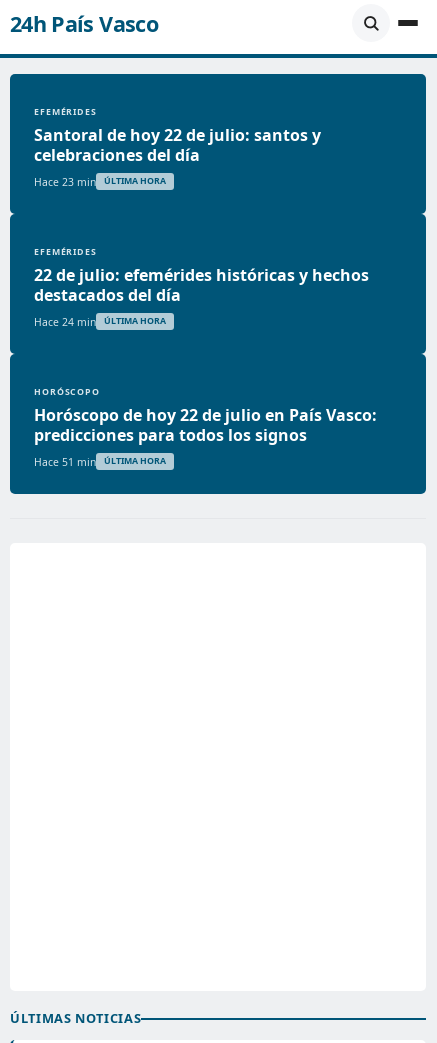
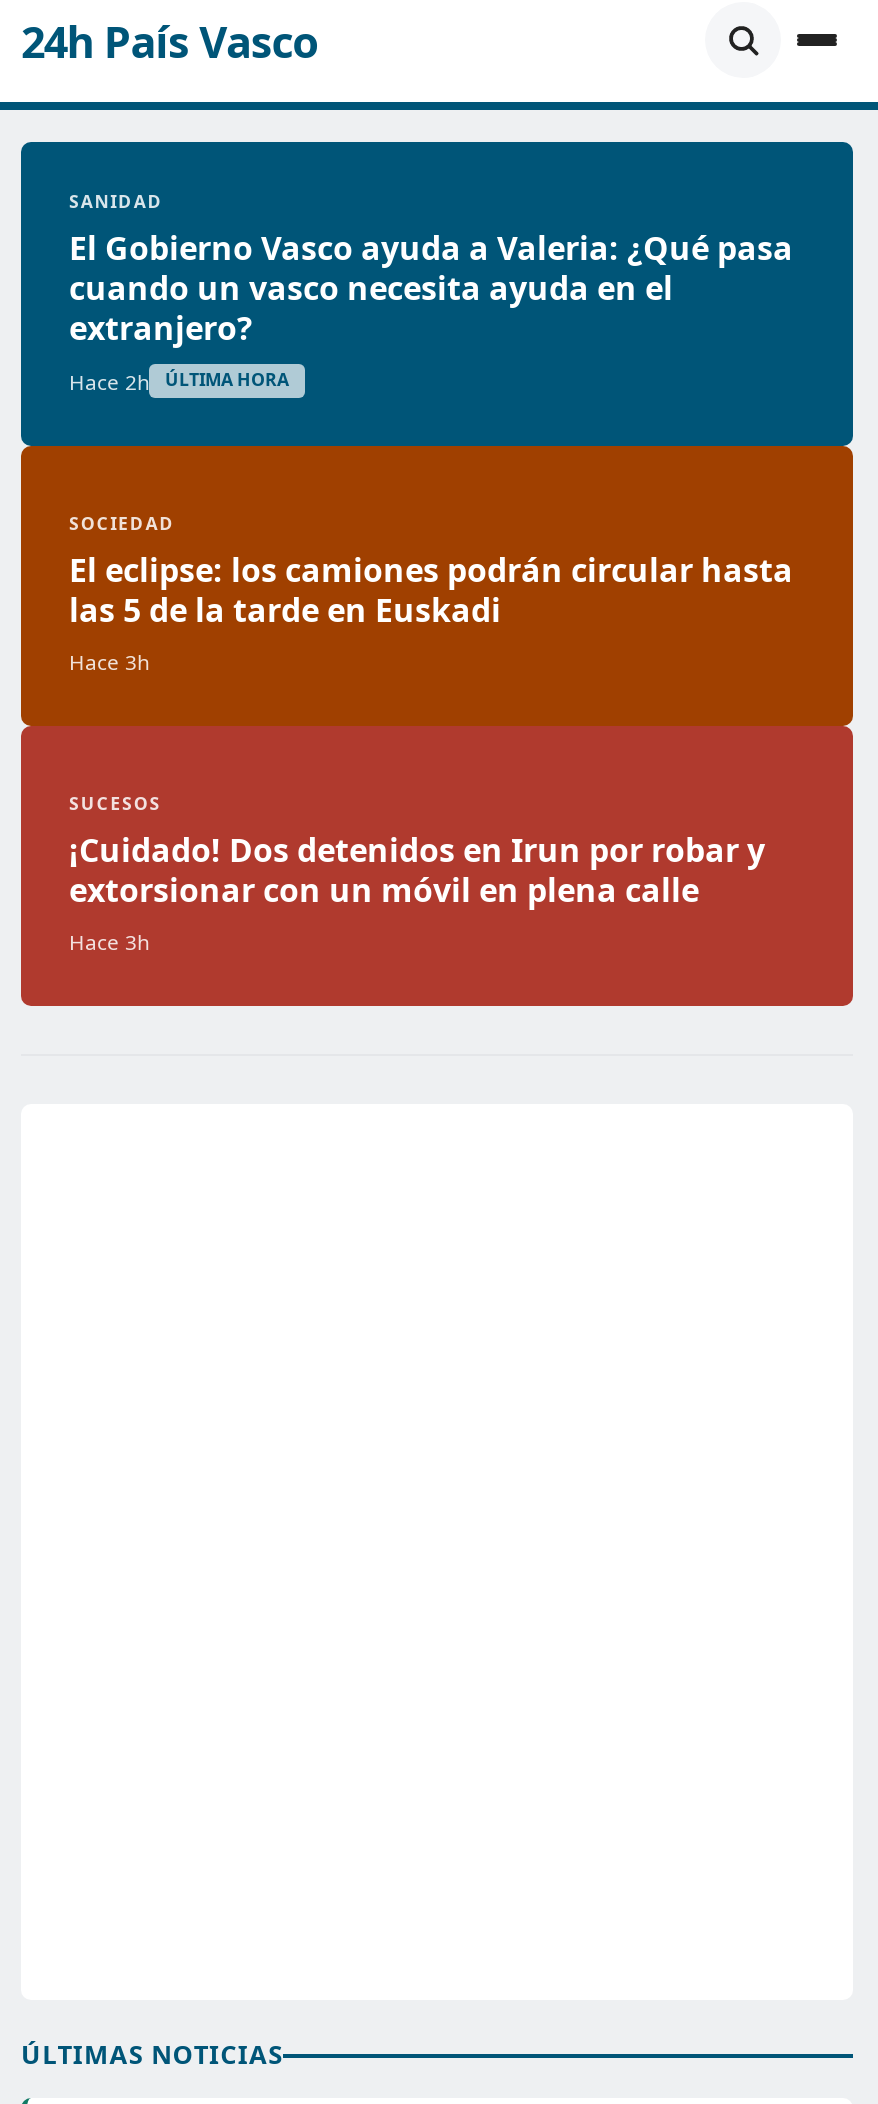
- EFEMÉRIDES
- Santoral de hoy 22 de julio: santos y
- celebraciones del día
- Hace 23 min
+ SANIDAD
+ El Gobierno Vasco ayuda a Valeria: ¿Qué pasa
+ cuando un vasco necesita ayuda en el
+ extranjero?
+ Hace 2h

- [image]
- EFEMÉRIDES
- 22 de julio: efemérides históricas y hechos
- destacados del día
- Hace 24 min
- ÚLTIMA HORA
+ [image]
+ SOCIEDAD
+ El eclipse: los camiones podrán circular hasta
+ las 5 de la tarde en Euskadi
+ Hace 3h

- HORÓSCOPO
- Horóscopo de hoy 22 de julio en País Vasco:
- predicciones para todos los signos
- Hace 51 min
- ÚLTIMA HORA
+ SUCESOS
+ ¡Cuidado! Dos detenidos en Irun por robar y
+ extorsionar con un móvil en plena calle
+ Hace 3h
